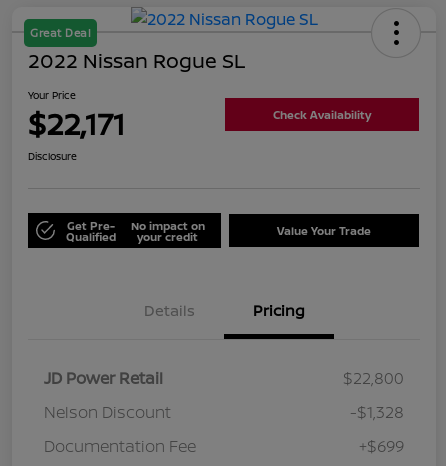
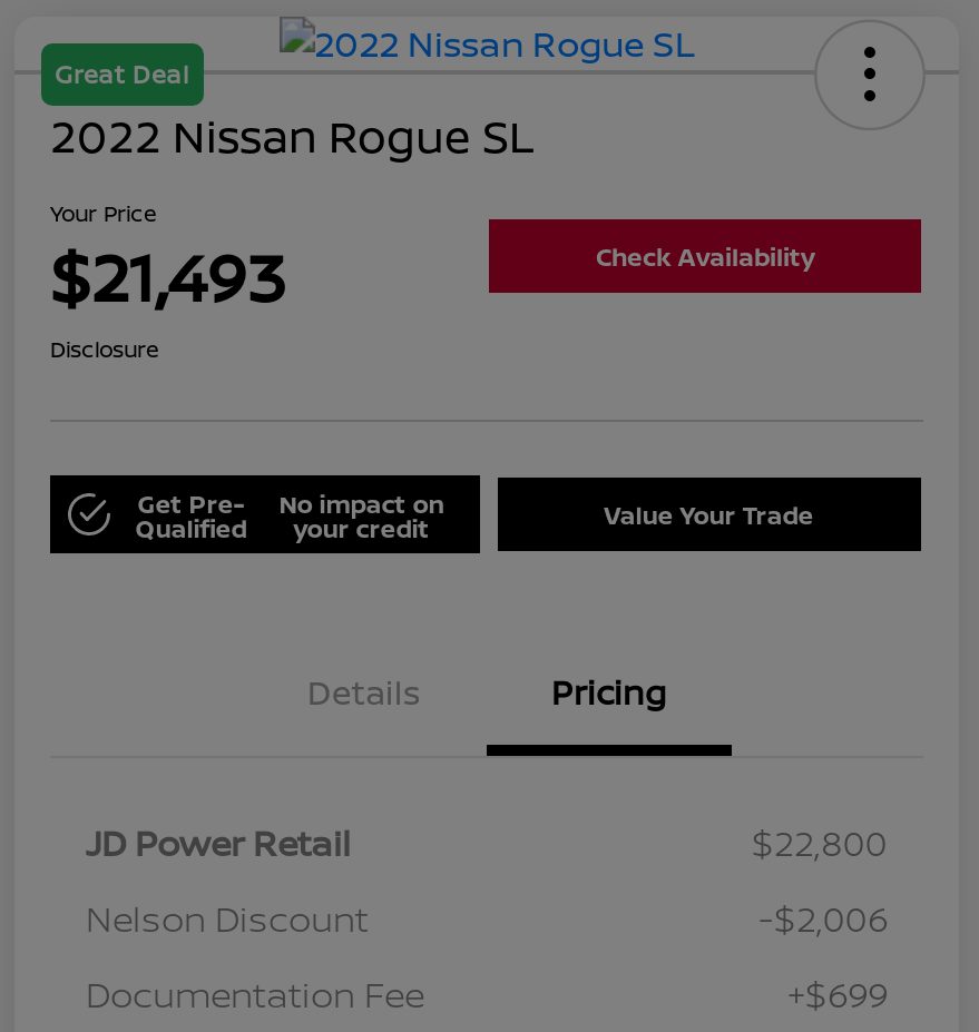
- $22,171
+ $21,493

- -$1,328
+ -$2,006
